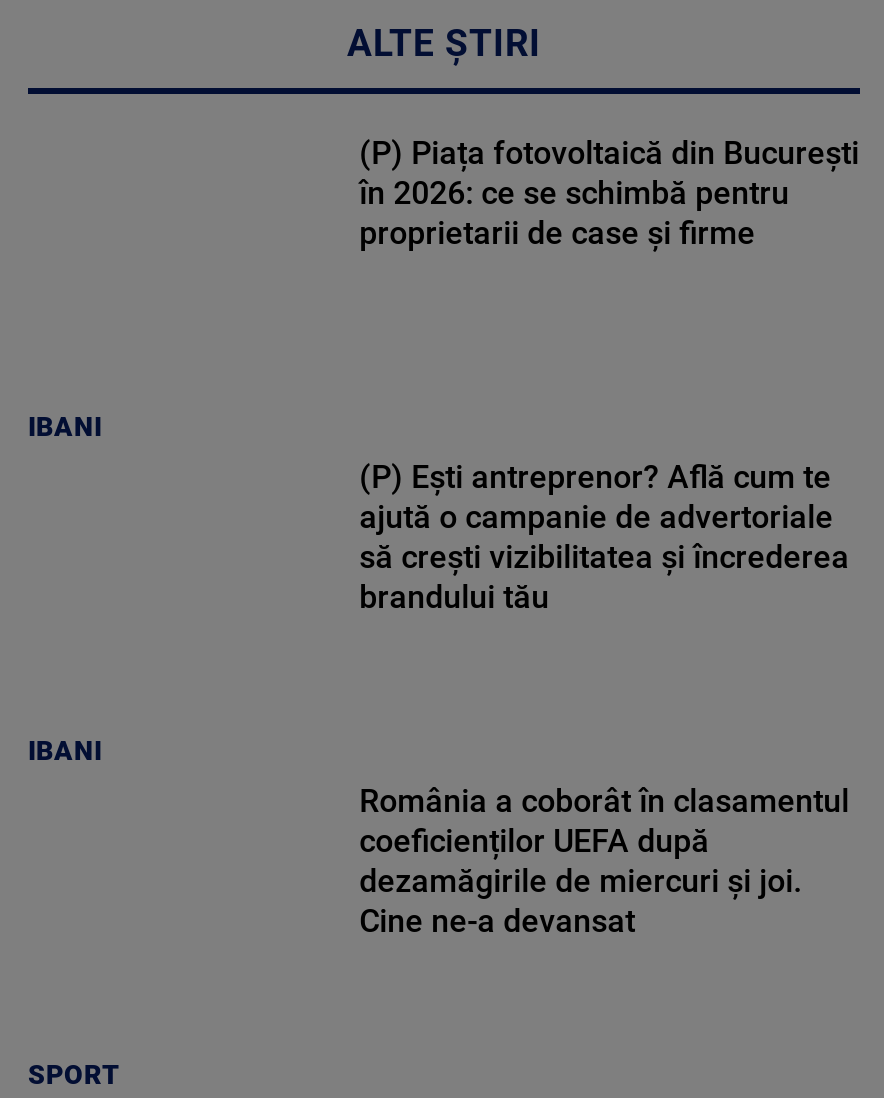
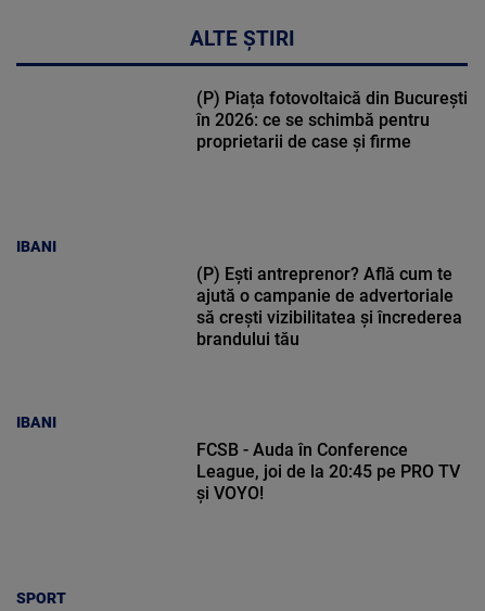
- România a coborât în clasamentul
- coeficienților UEFA după
- dezamăgirile de miercuri și joi.
- Cine ne-a devansat
+ FCSB - Auda în Conference
+ League, joi de la 20:45 pe PRO TV
+ și VOYO!
